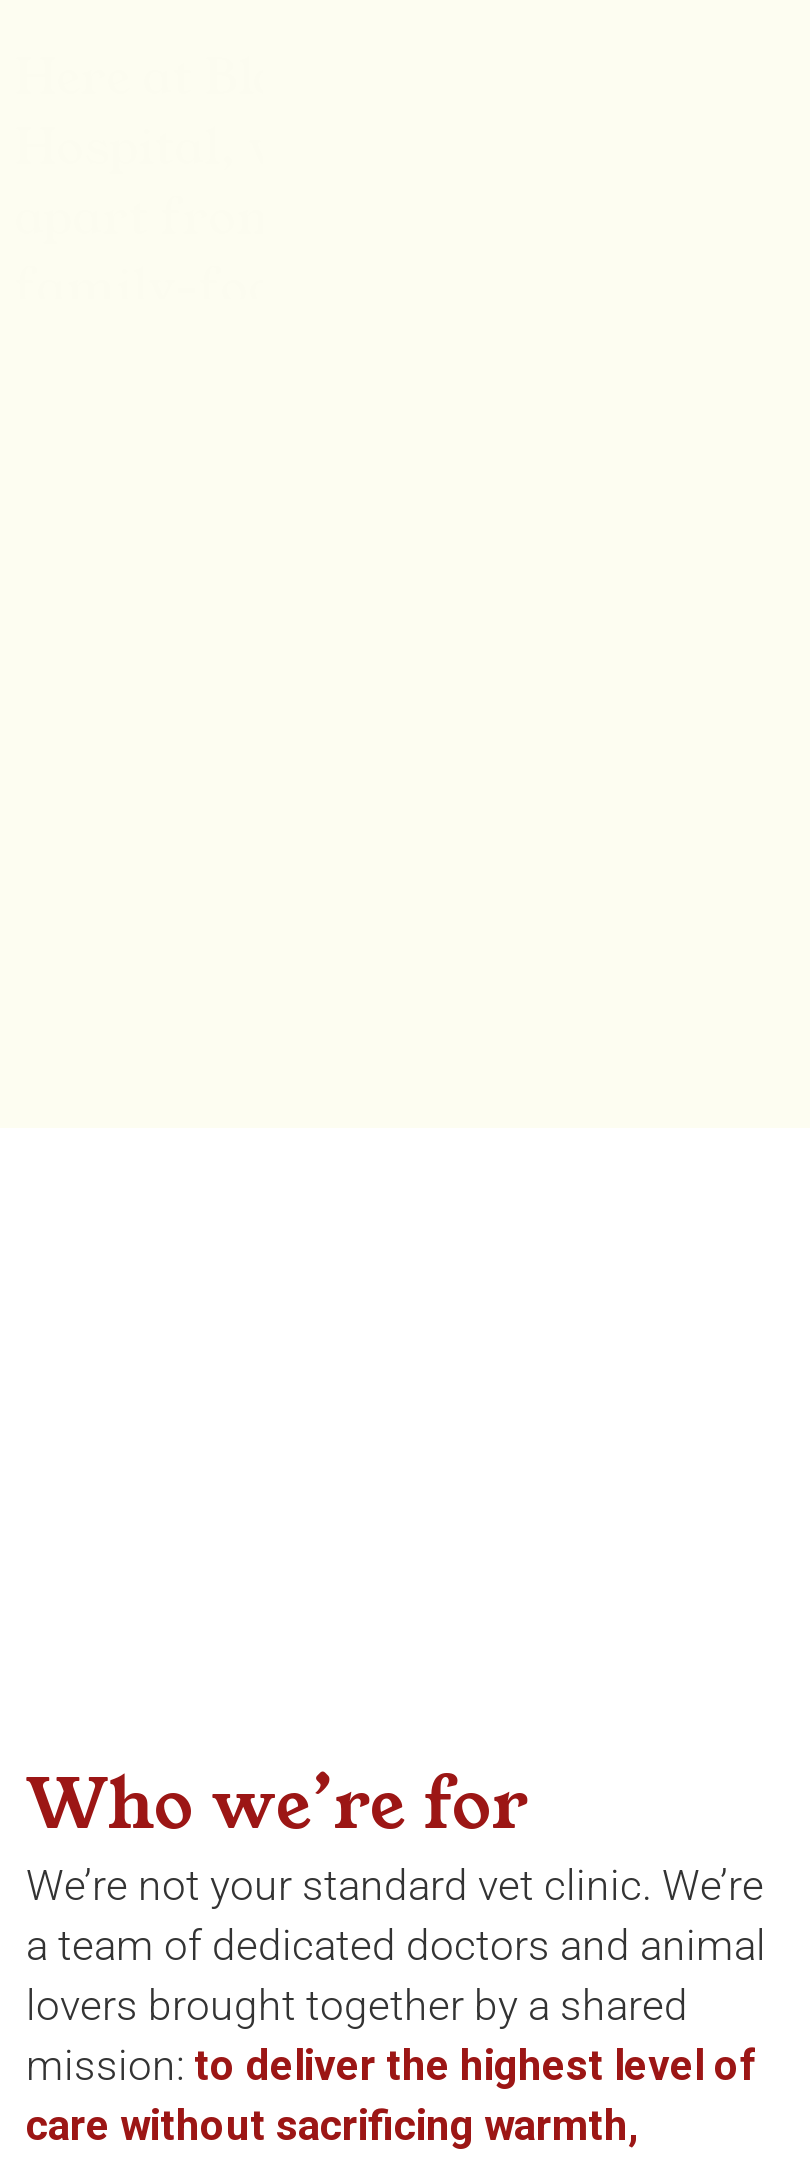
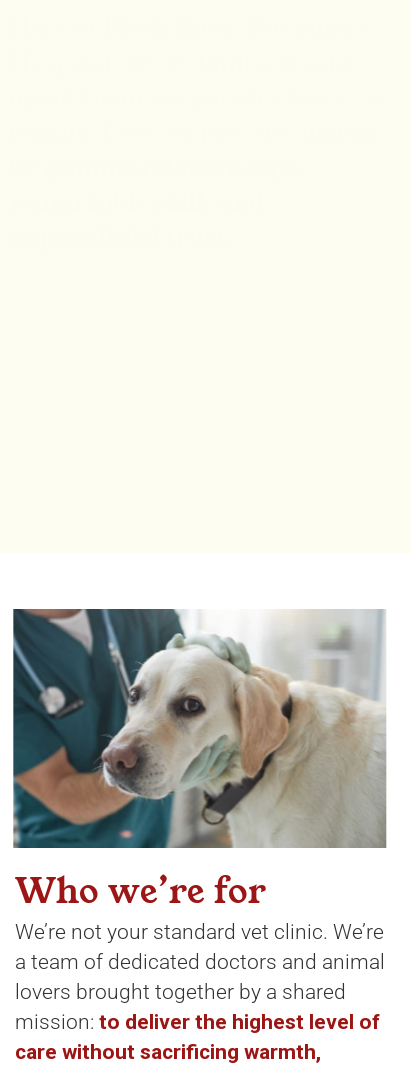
+ [image]
